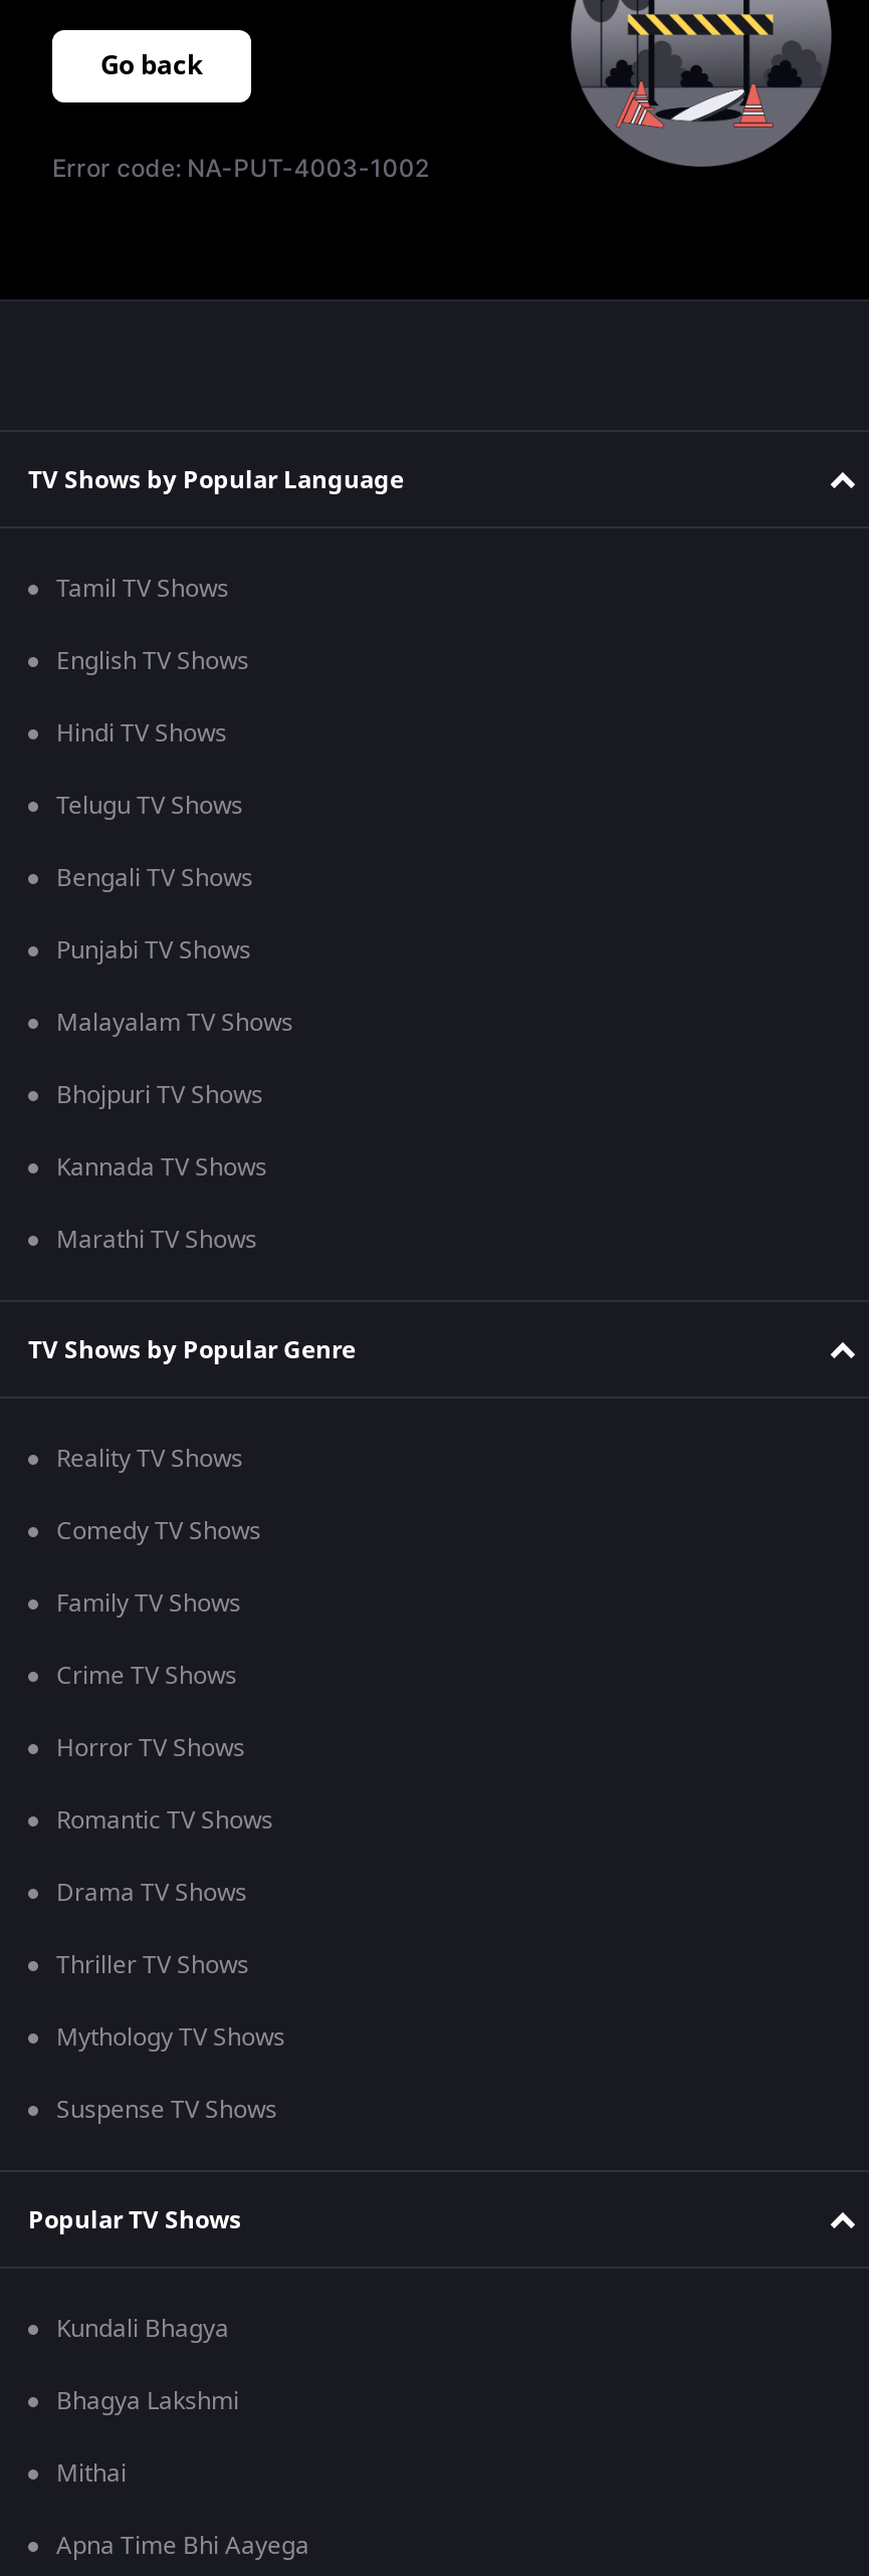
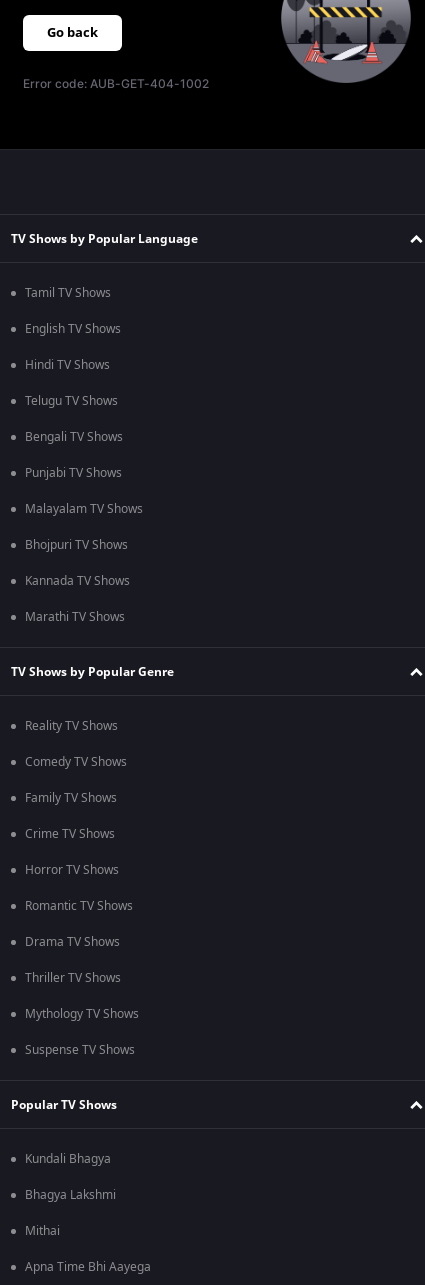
- Error code: NA-PUT-4003-1002
+ Error code: AUB-GET-404-1002
